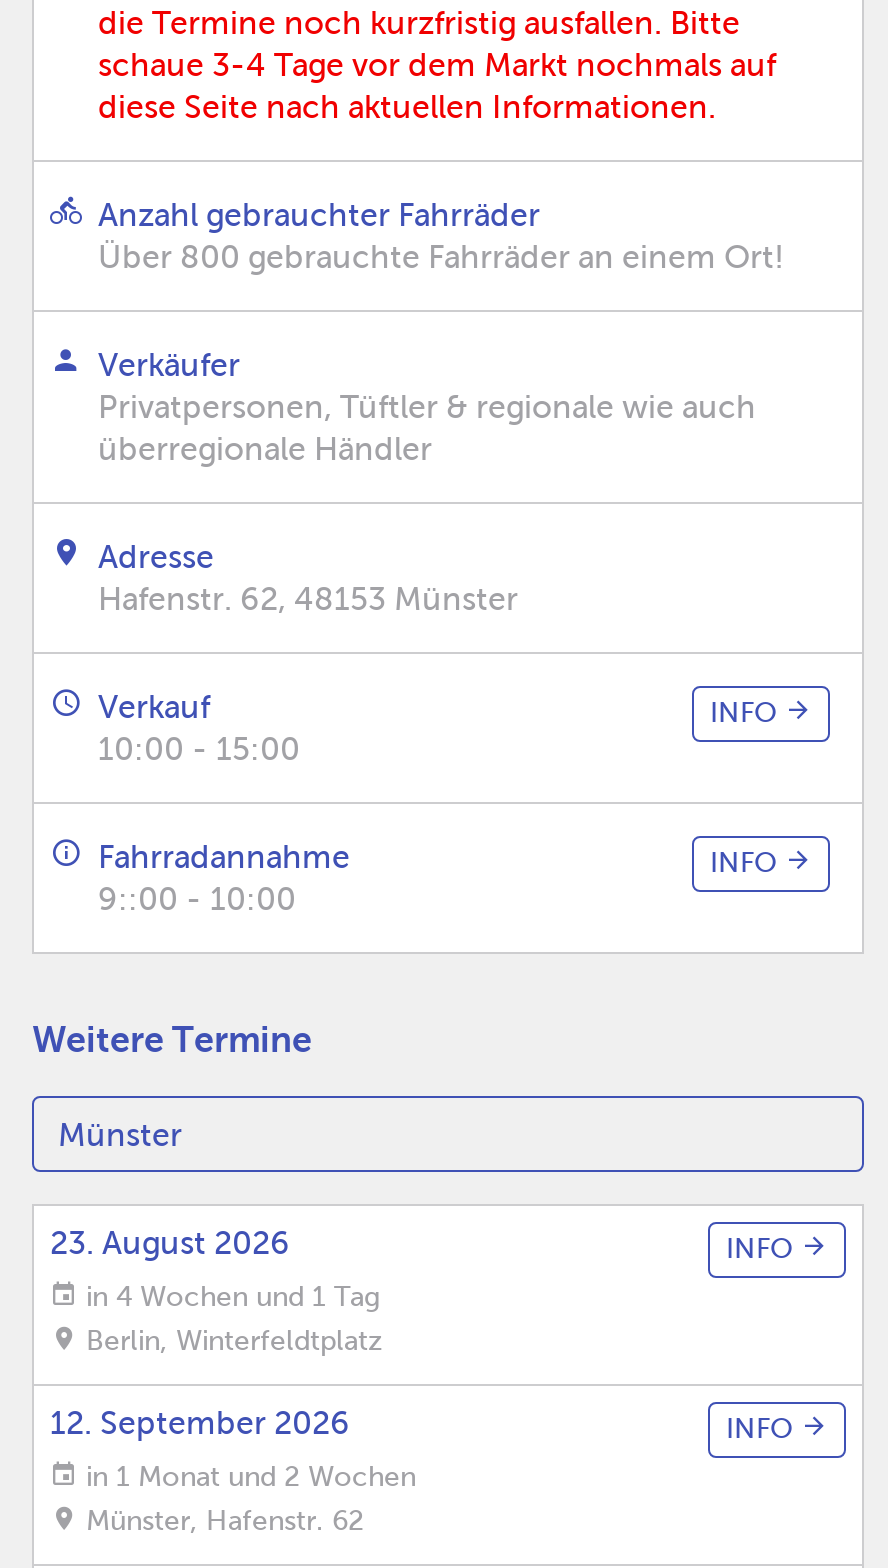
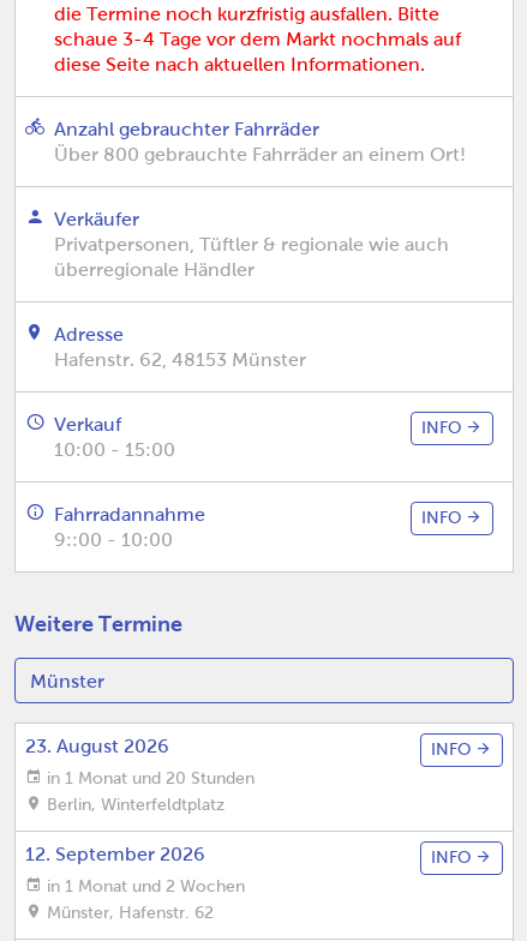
- in 4 Wochen und 1 Tag
+ in 1 Monat und 20 Stunden
